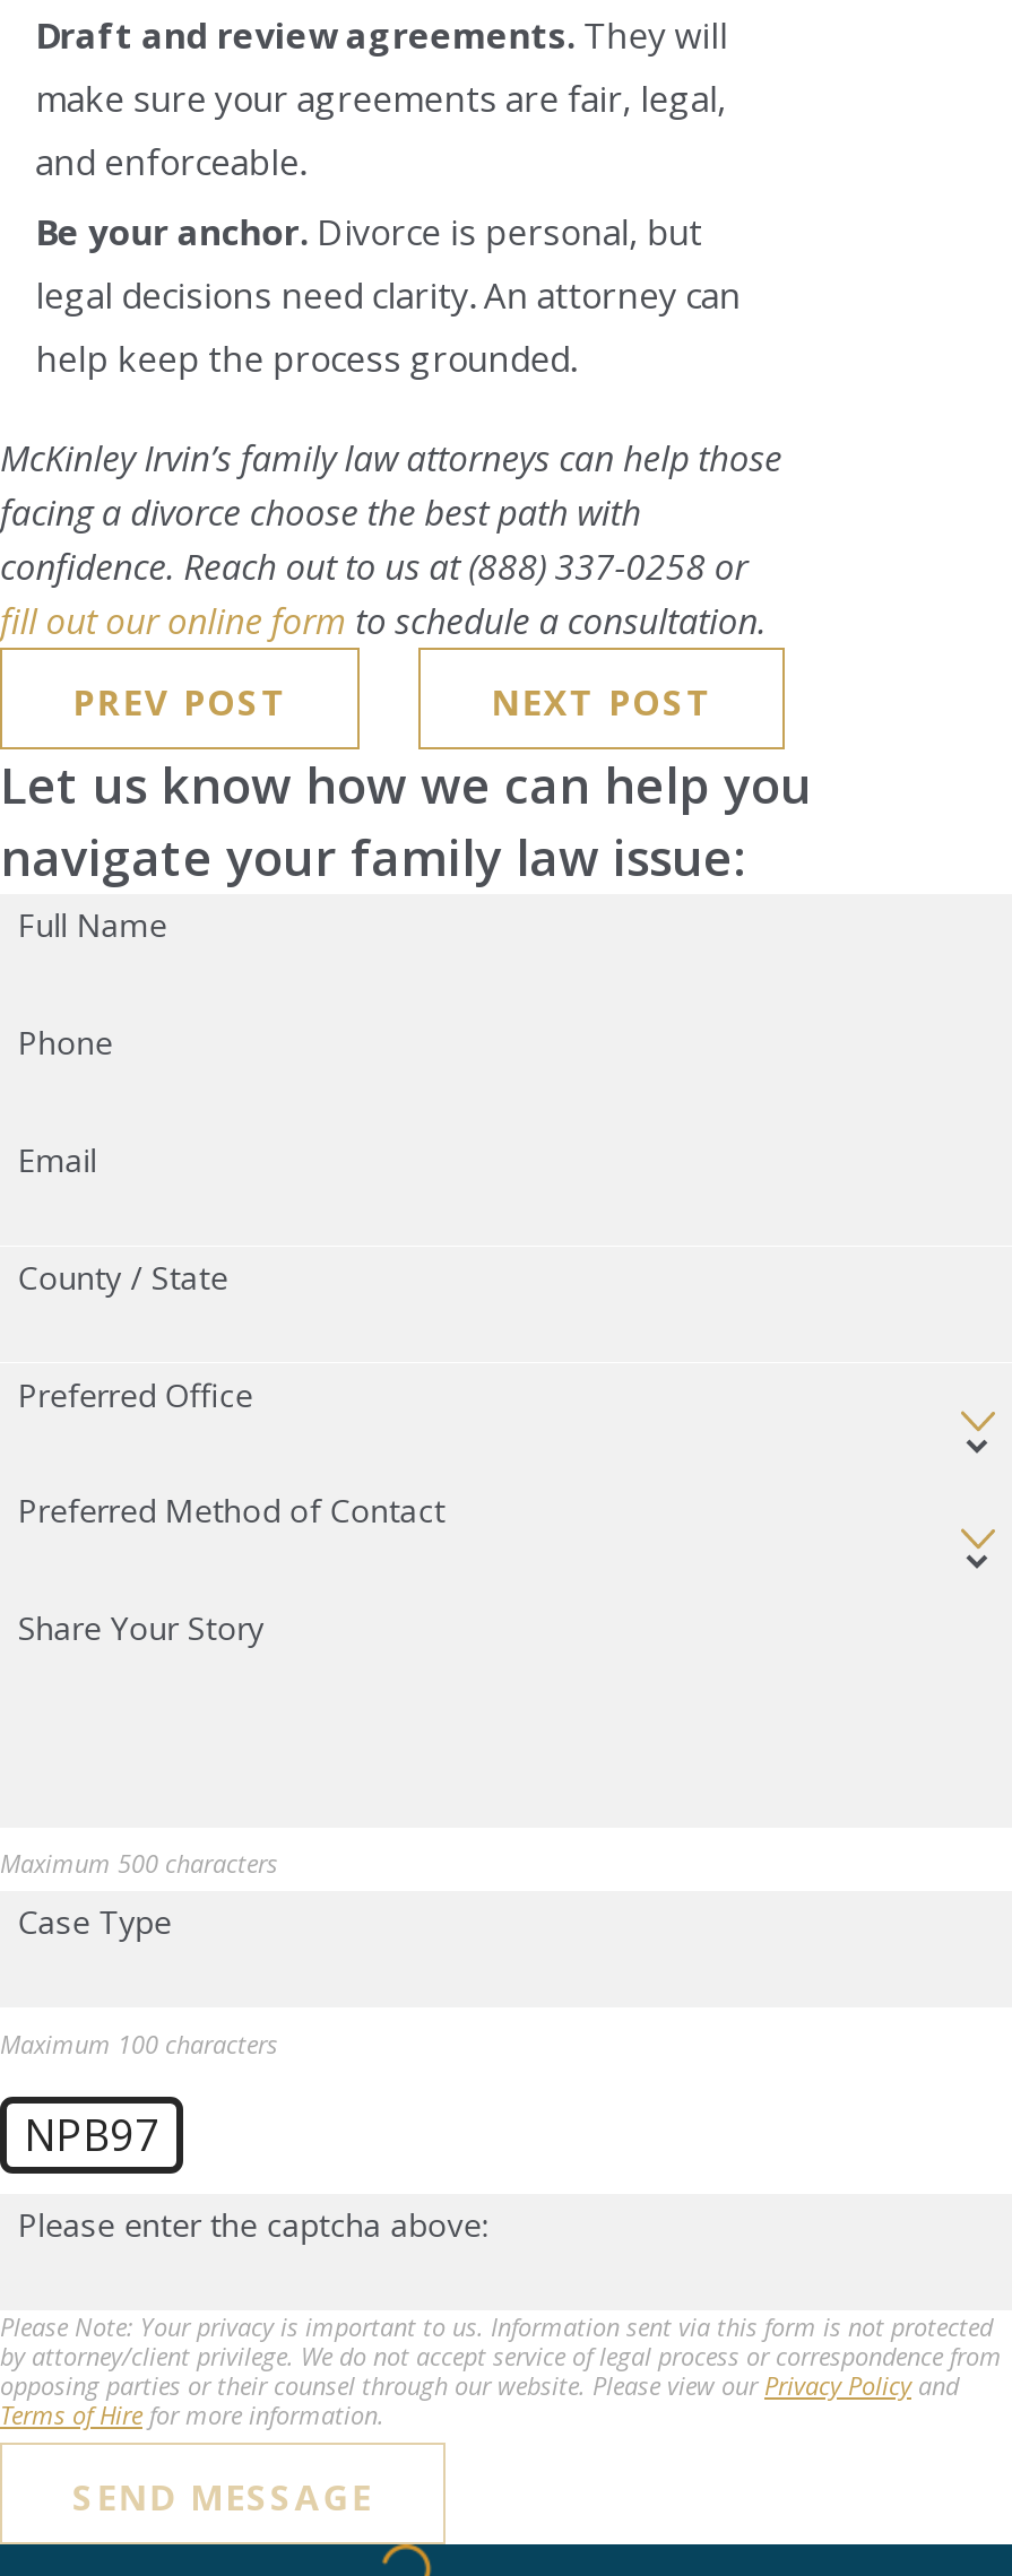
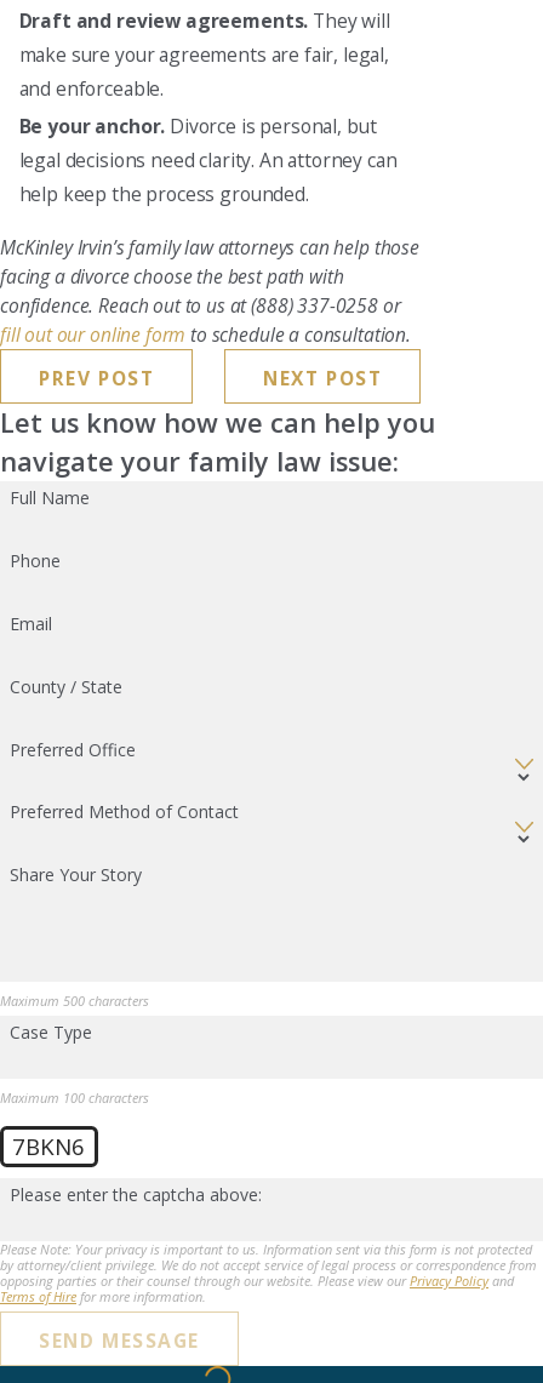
- NPB97
+ 7BKN6
